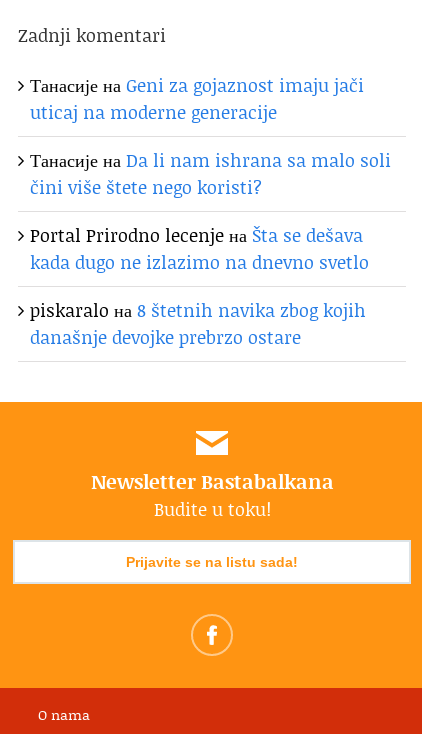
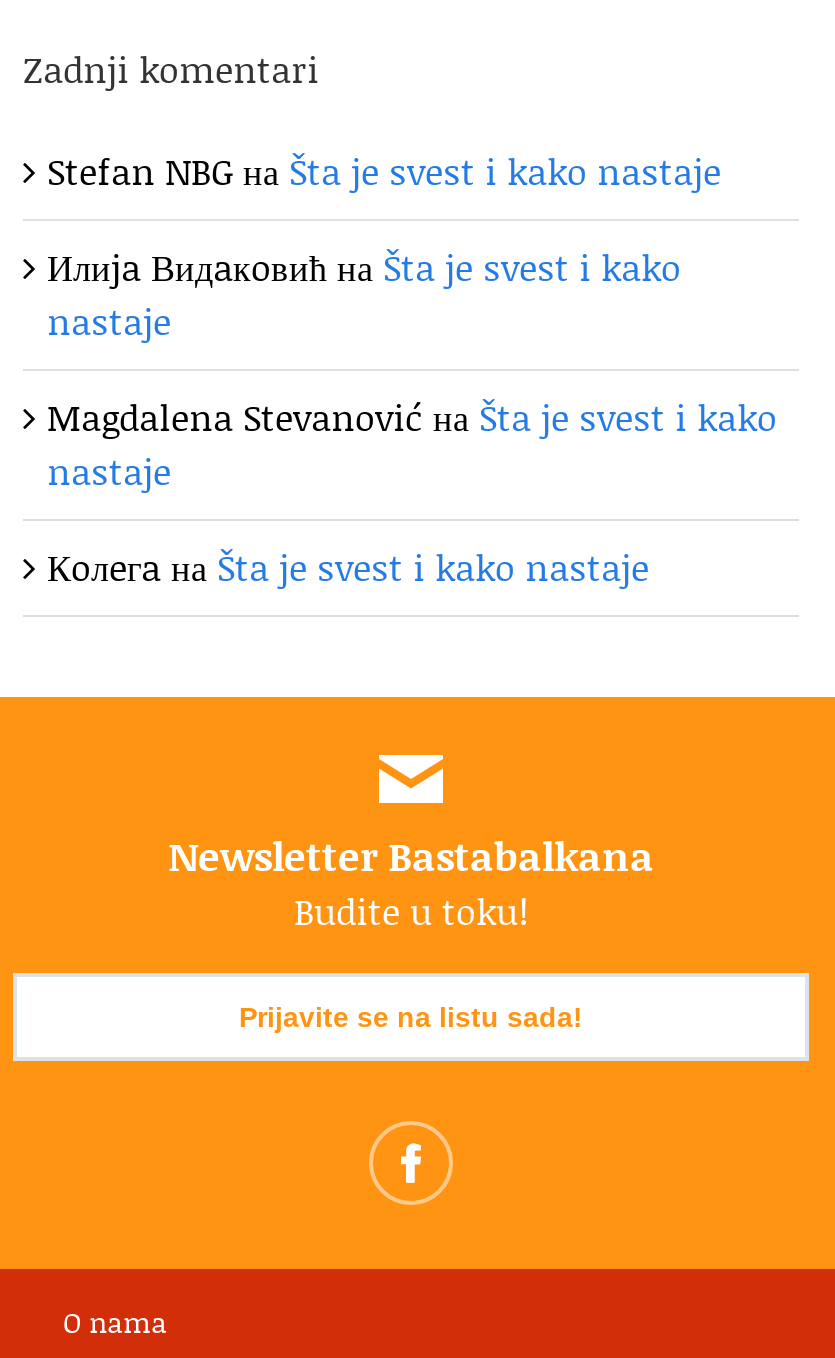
- Танасије на Geni za gojaznost imaju jači
- uticaj na moderne generacije
+ Stefan NBG на Šta je svest i kako nastaje

- Танасије на Da li nam ishrana sa malo soli
- čini više štete nego koristi?
+ Илиja Видaкoвић на Šta je svest i kako
+ nastaje

- Portal Prirodno lecenje на Šta se dešava
- kada dugo ne izlazimo na dnevno svetlo
+ Magdalena Stevanović на Šta je svest i kako
+ nastaje

- piskaralo на 8 štetnih navika zbog kojih
- današnje devojke prebrzo ostare
+ Кoлeгa на Šta je svest i kako nastaje
